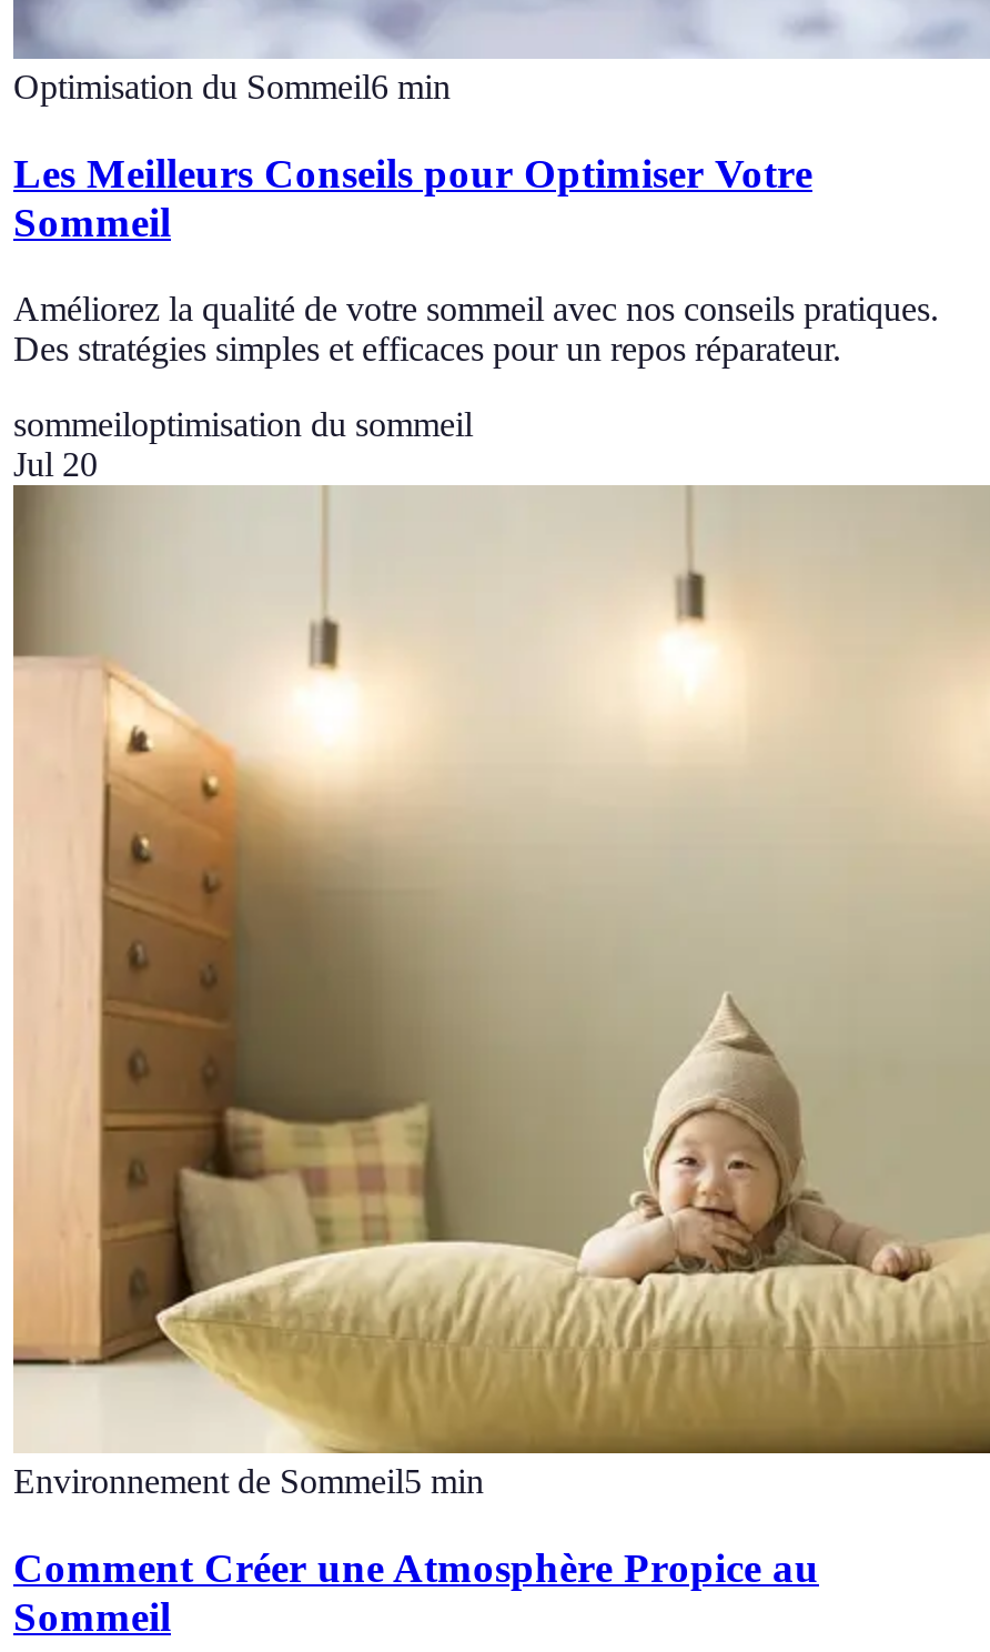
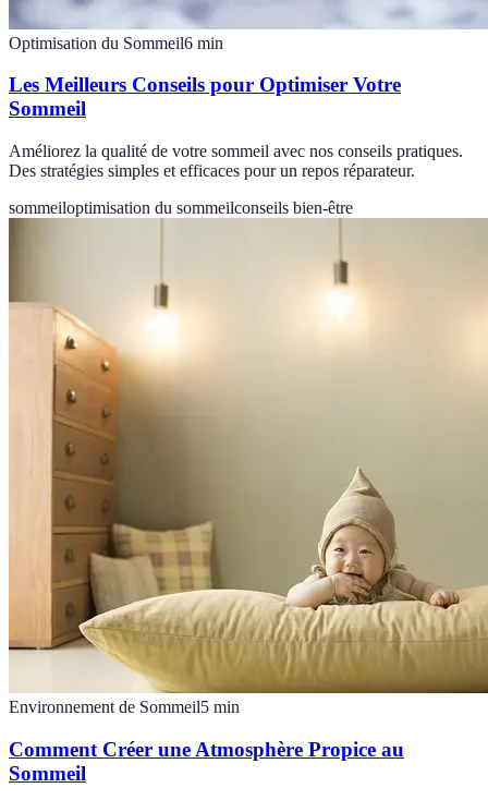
- sommeiloptimisation du sommeil
- Jul 20
+ sommeiloptimisation du sommeilconseils bien-être
